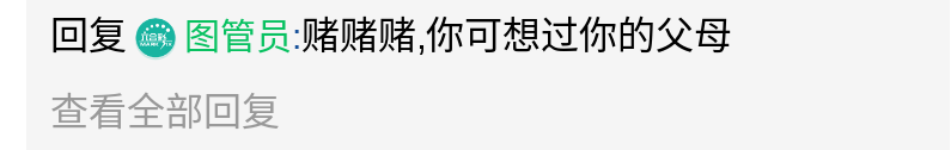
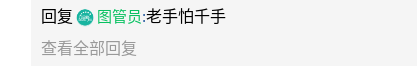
- 图管员:赌赌赌,你可想过你的父母
+ 图管员:老手怕千手
